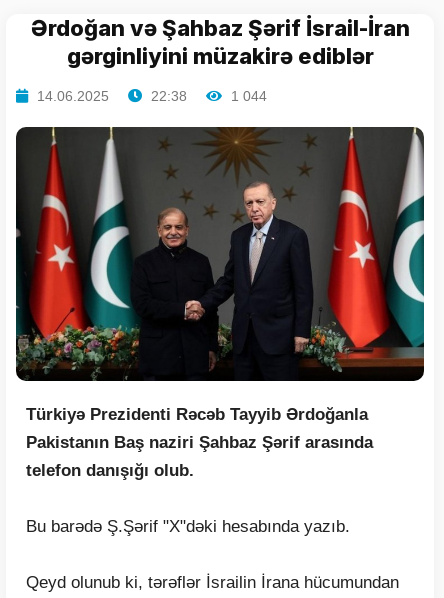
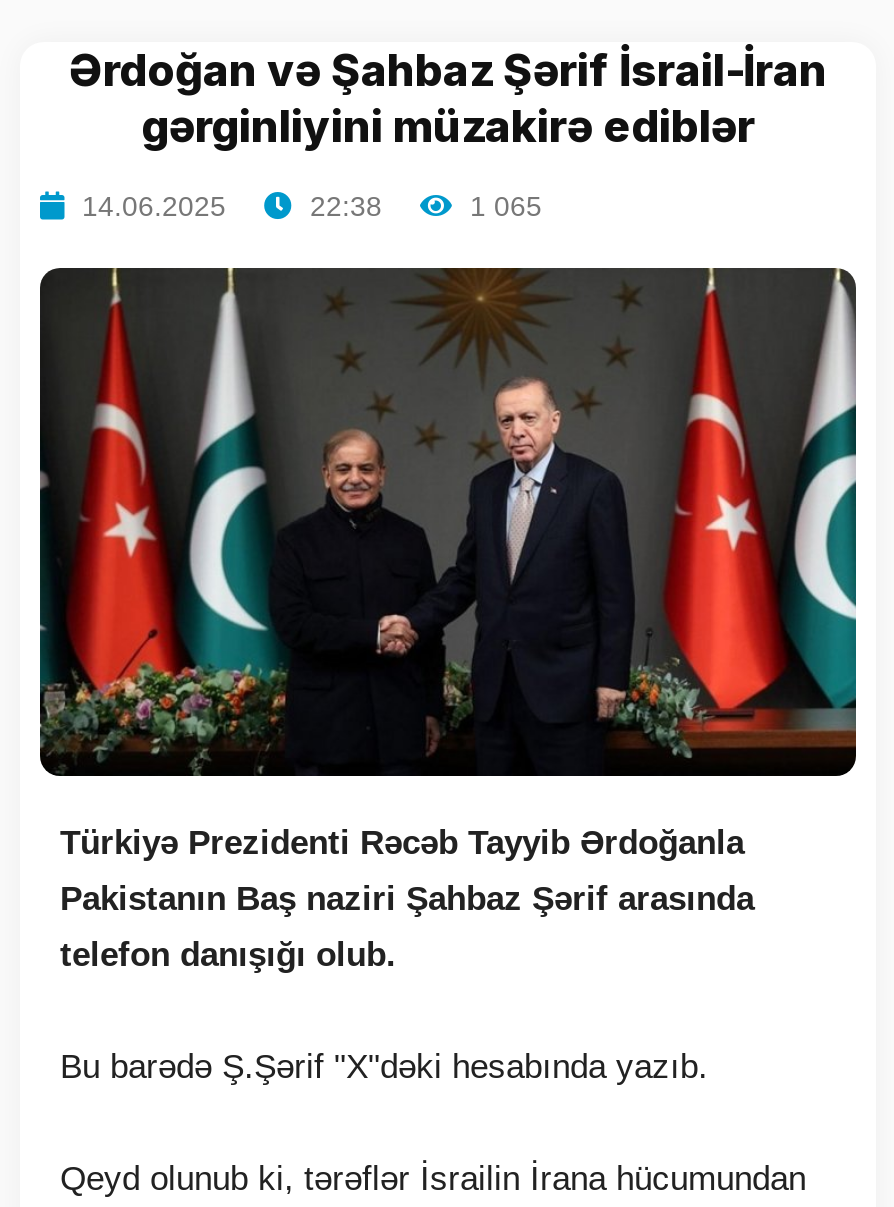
- 1 044
+ 1 065
